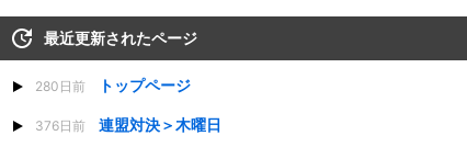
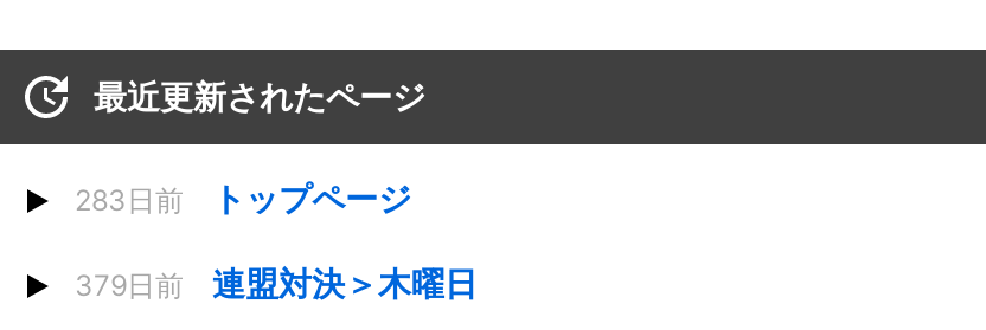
- 280日前 トップページ
+ 283日前 トップページ

- 376日前 連盟対決＞木曜日
+ 379日前 連盟対決＞木曜日
